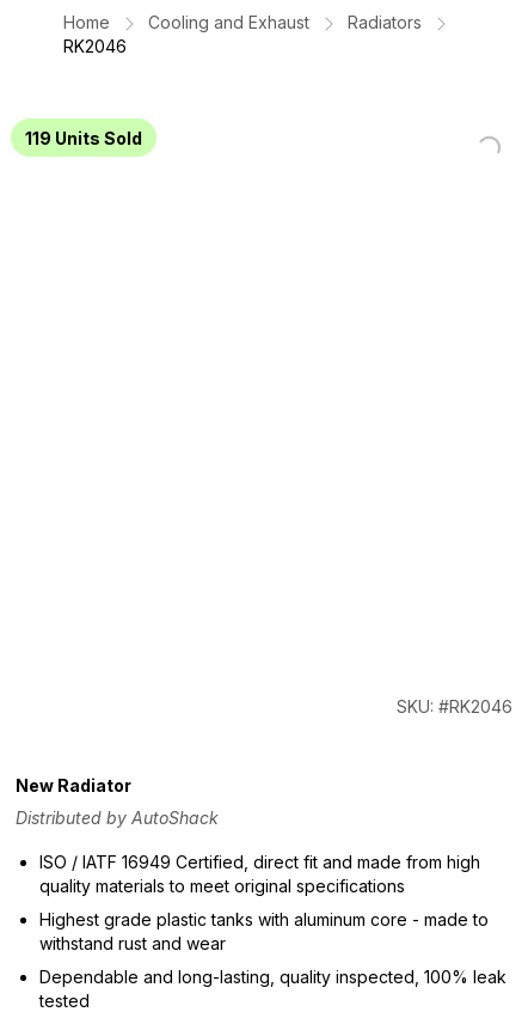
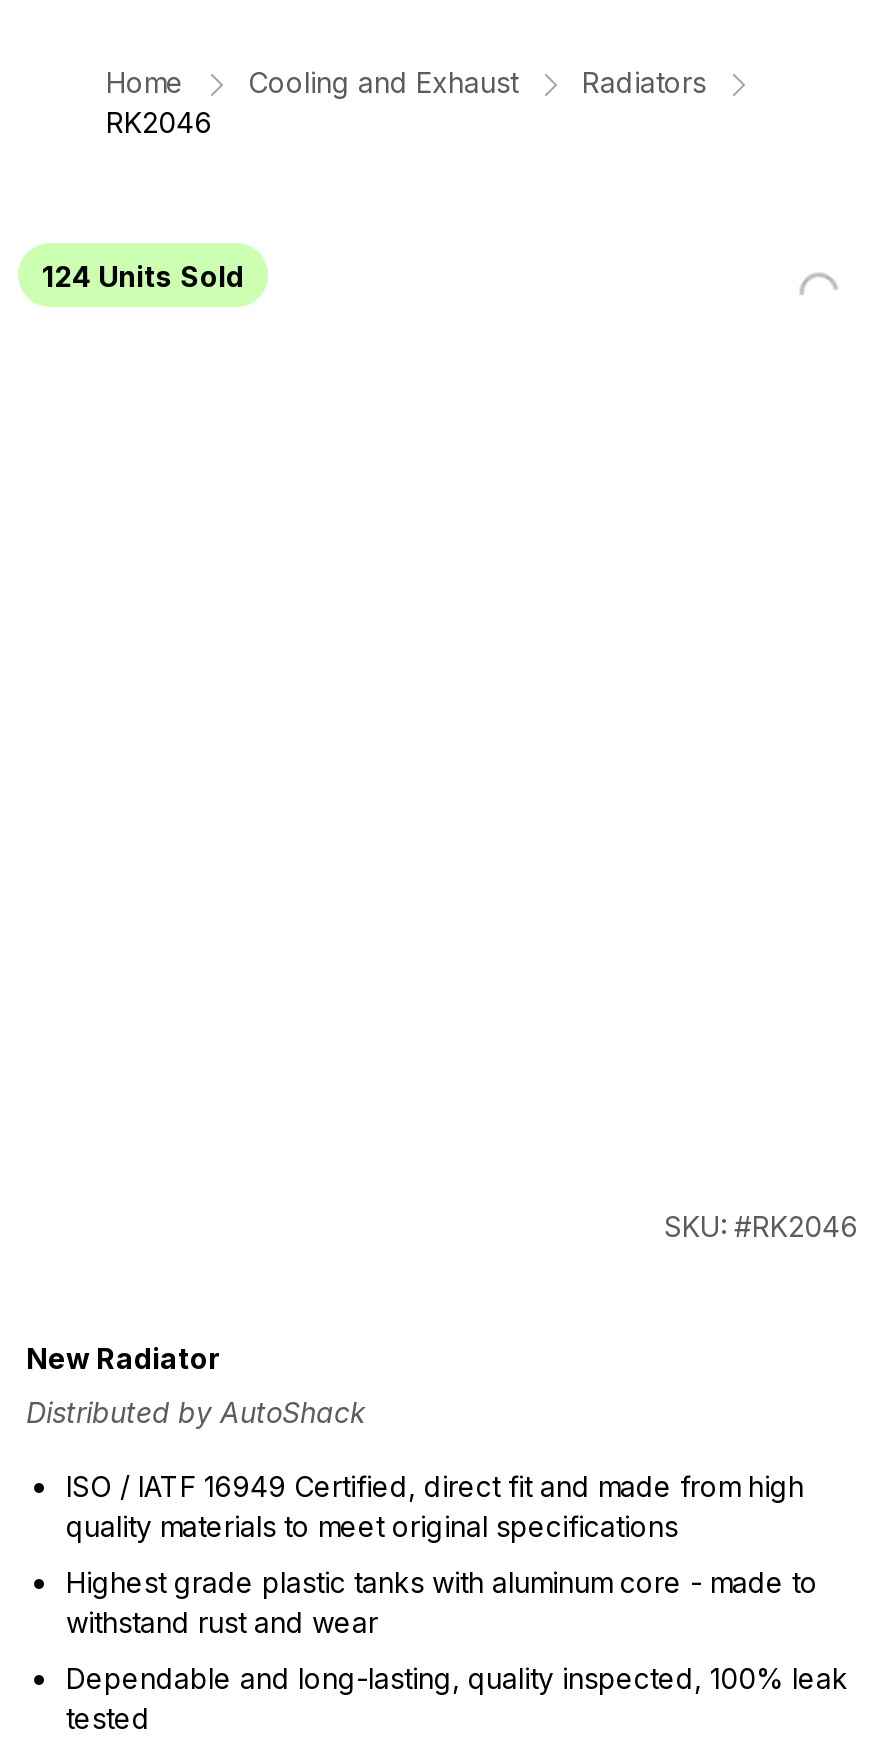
- 119 Units Sold
+ 124 Units Sold
